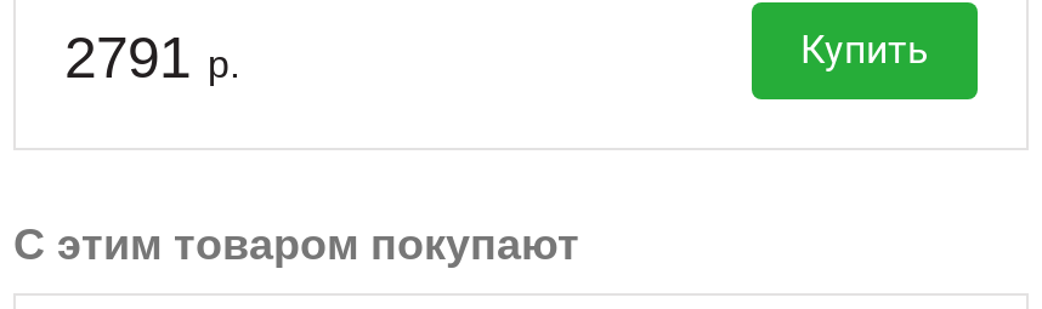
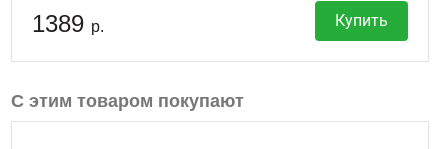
- 2791 р.
+ 1389 р.
